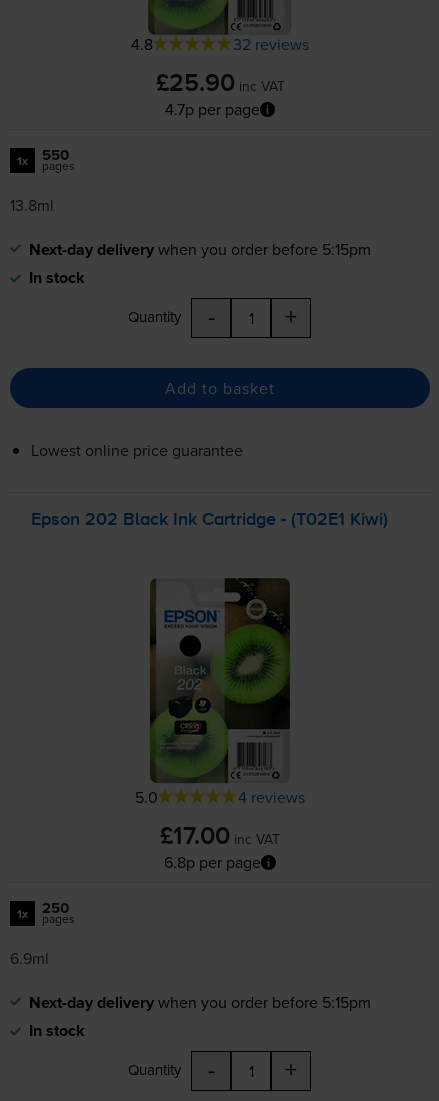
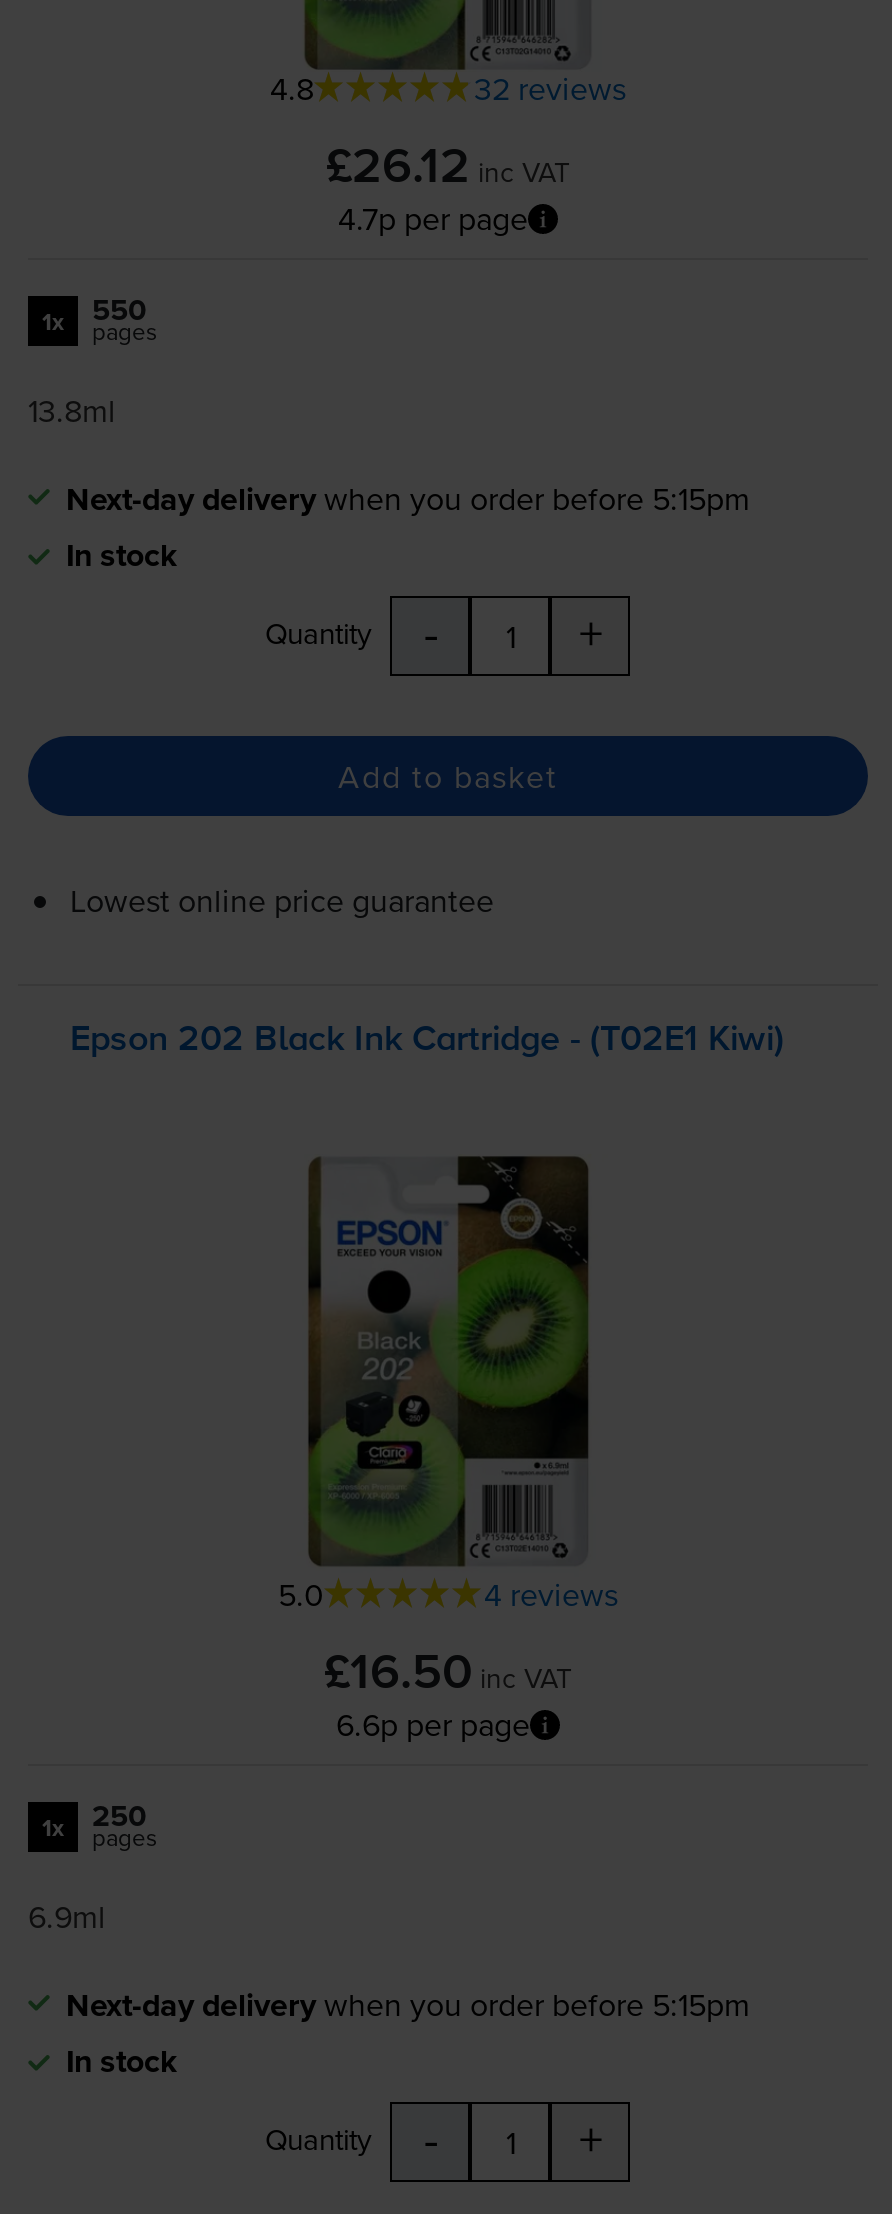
- £25.90 inc VAT
+ £26.12 inc VAT

- £17.00 inc VAT
+ £16.50 inc VAT

- 6.8p per page
+ 6.6p per page
